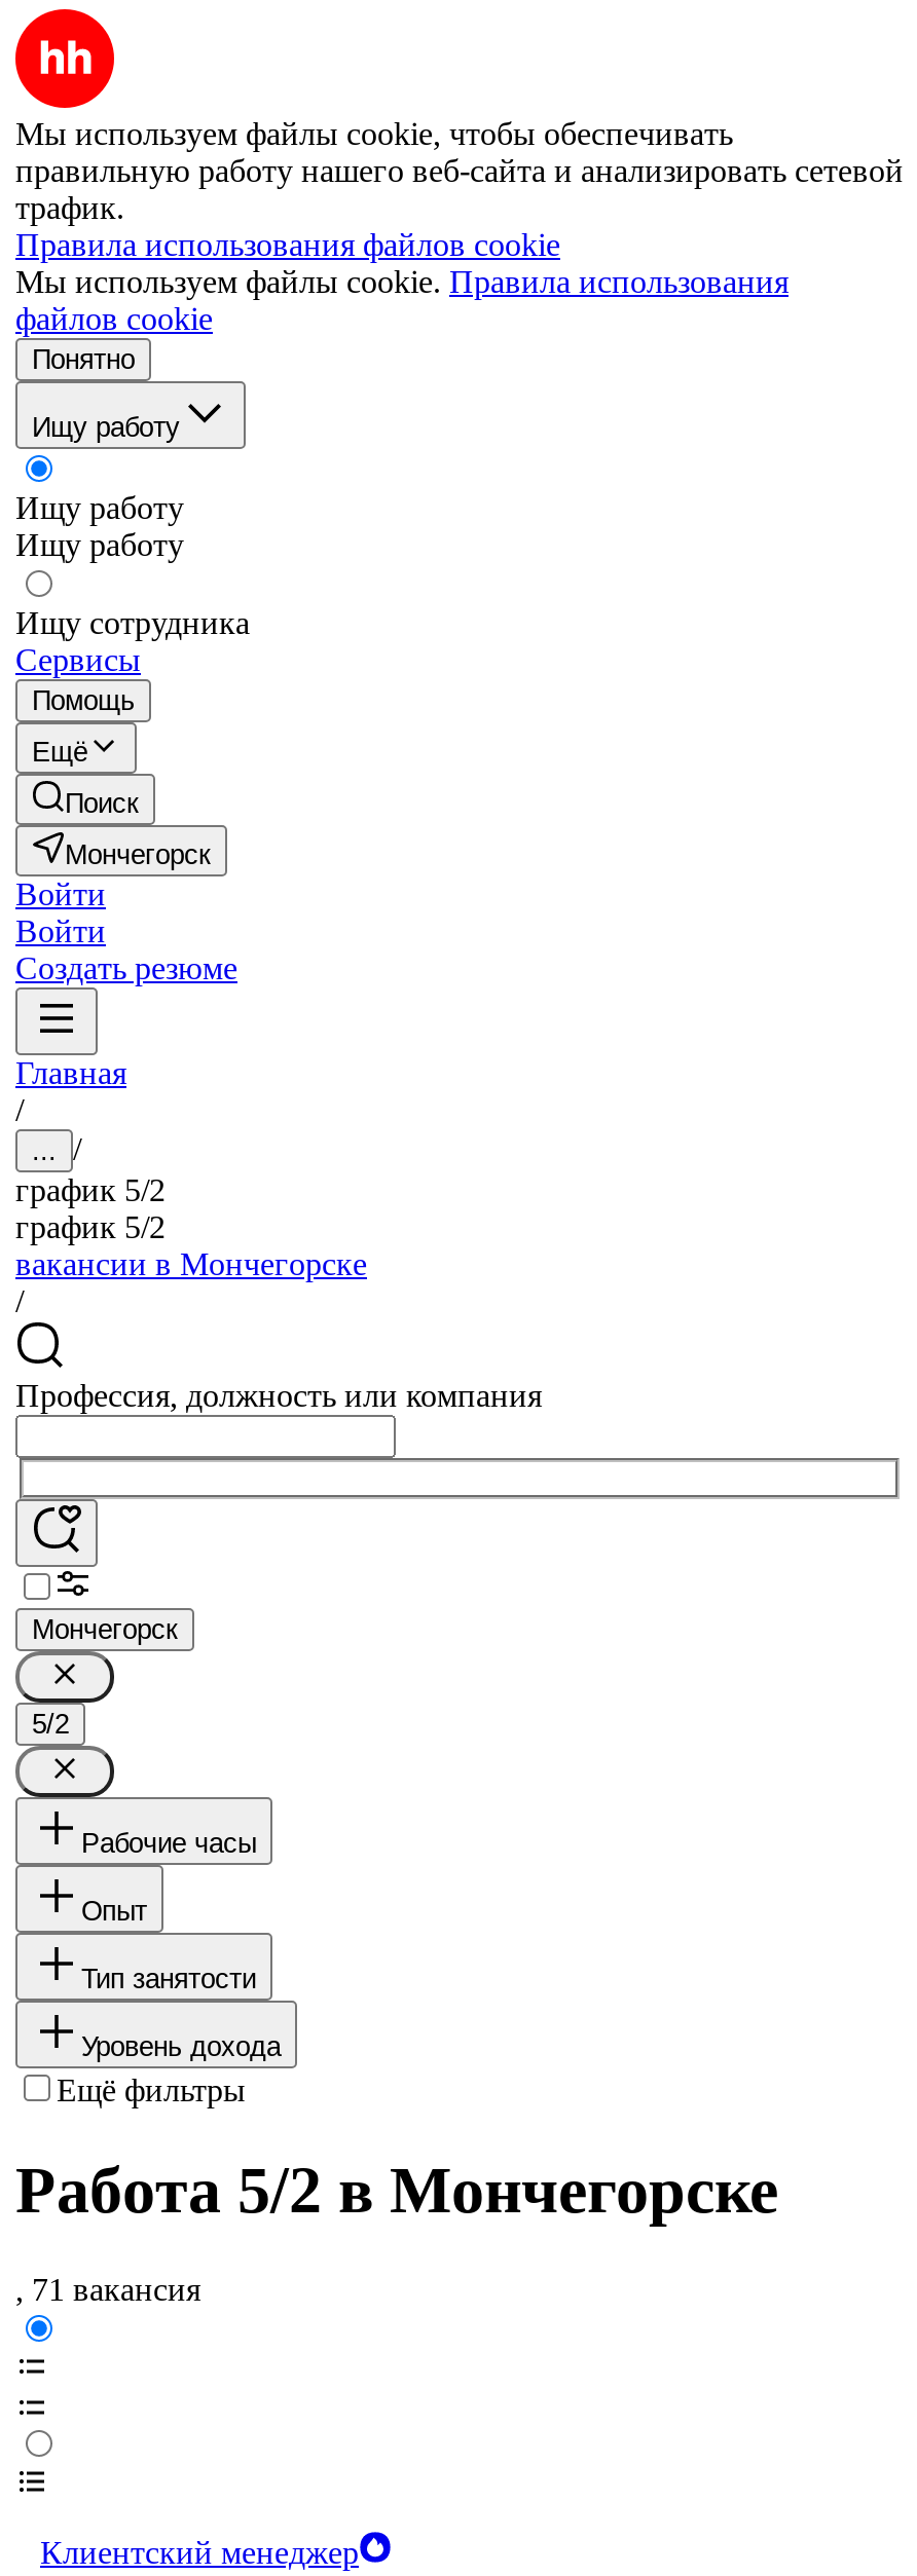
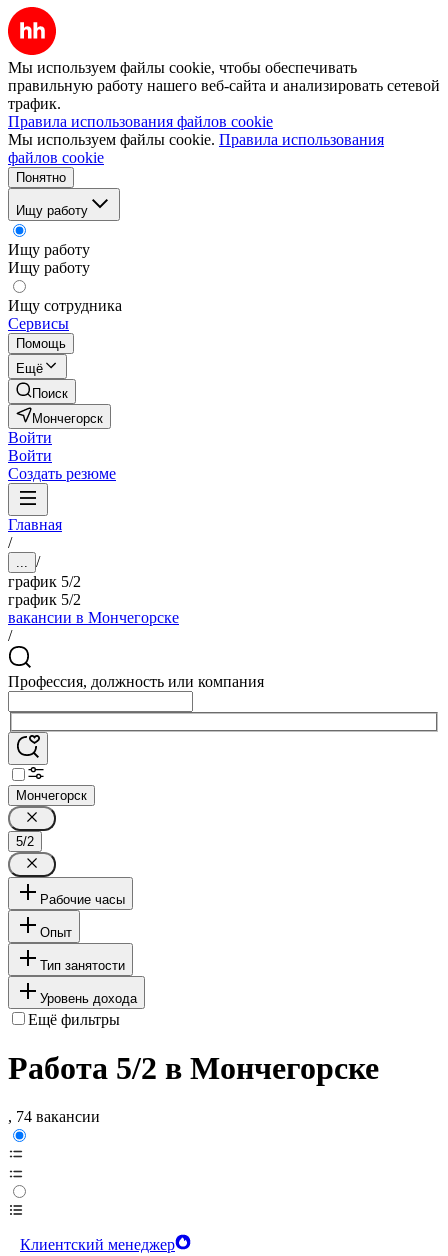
- , 71 вакансия
+ , 74 вакансии
